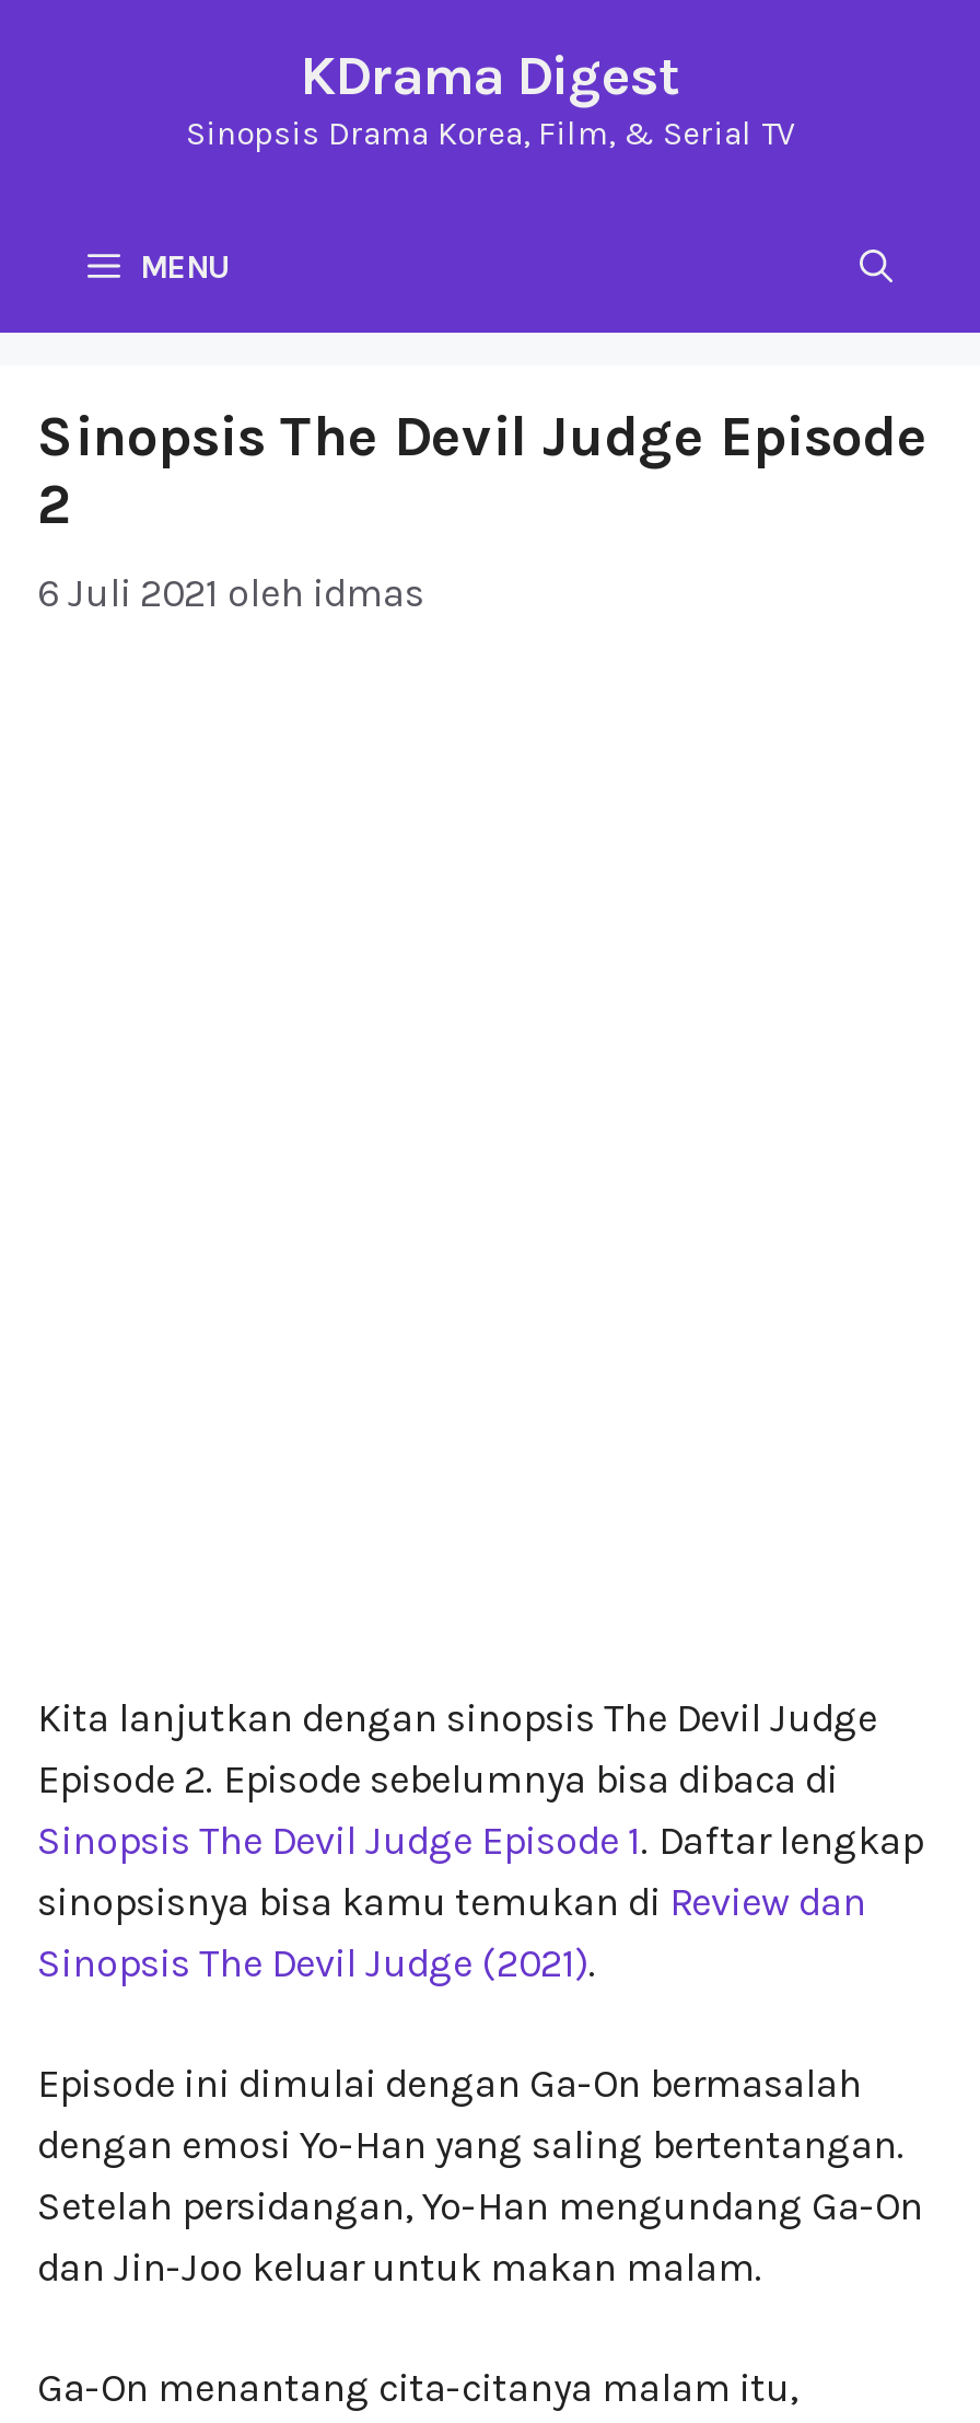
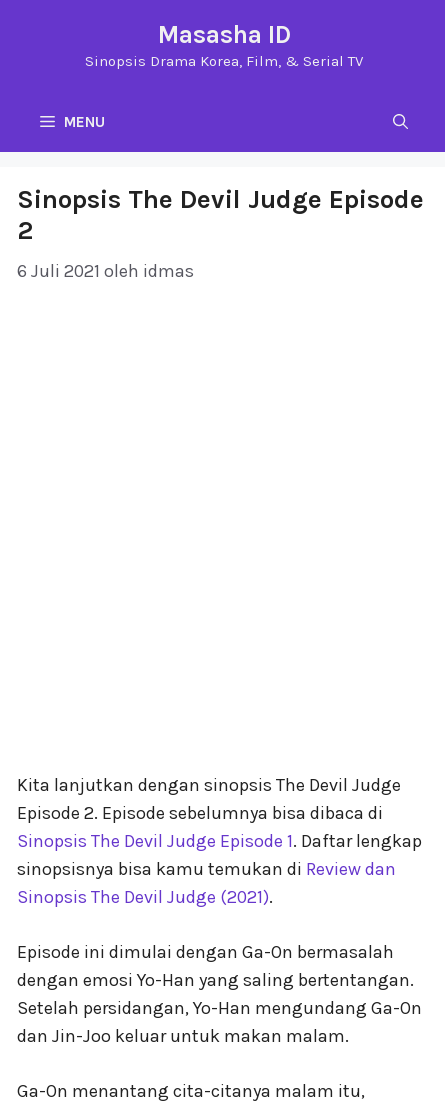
- KDrama Digest
+ Masasha ID
